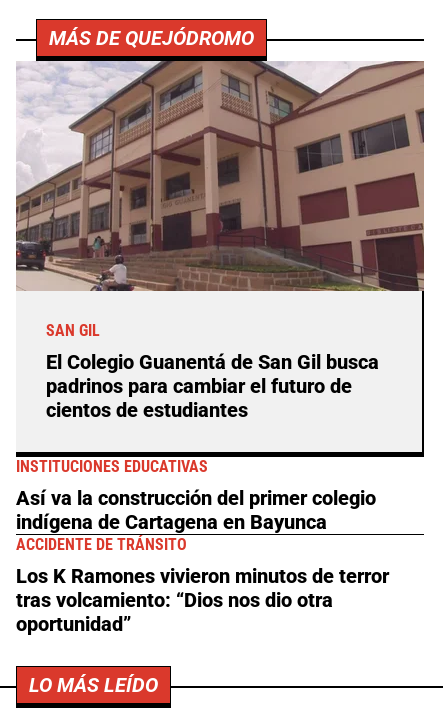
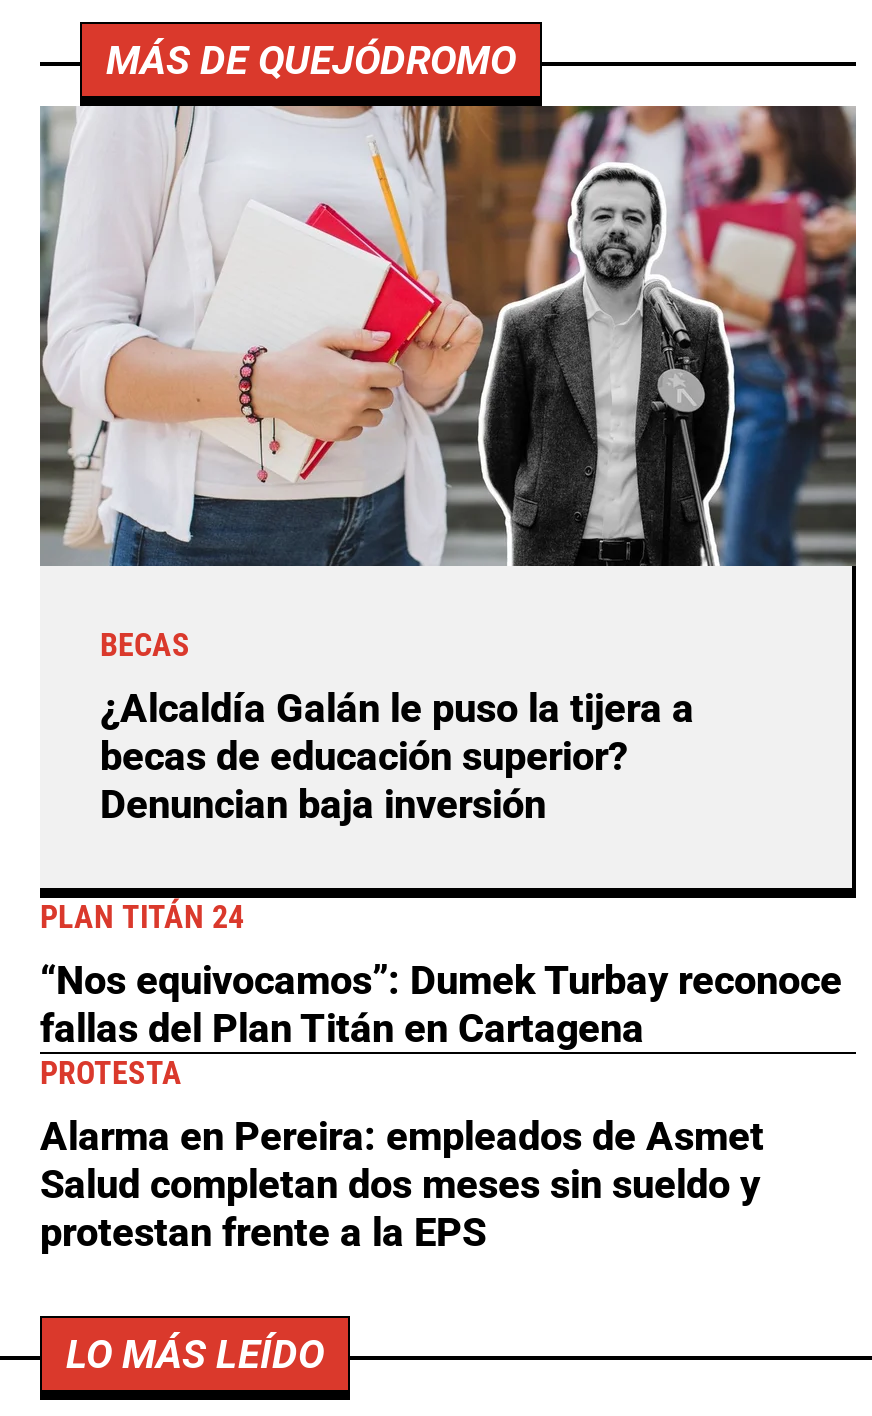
- [image]
- SAN GIL
- El Colegio Guanentá de San Gil busca
- padrinos para cambiar el futuro de
- cientos de estudiantes
+ [image]
+ BECAS
+ ¿Alcaldía Galán le puso la tijera a
+ becas de educación superior?
+ Denuncian baja inversión

- INSTITUCIONES EDUCATIVAS
- Así va la construcción del primer colegio
- indígena de Cartagena en Bayunca
- ACCIDENTE DE TRÁNSITO
- Los K Ramones vivieron minutos de terror
- tras volcamiento: “Dios nos dio otra
- oportunidad”
+ PLAN TITÁN 24
+ “Nos equivocamos”: Dumek Turbay reconoce
+ fallas del Plan Titán en Cartagena
+ PROTESTA
+ Alarma en Pereira: empleados de Asmet
+ Salud completan dos meses sin sueldo y
+ protestan frente a la EPS
